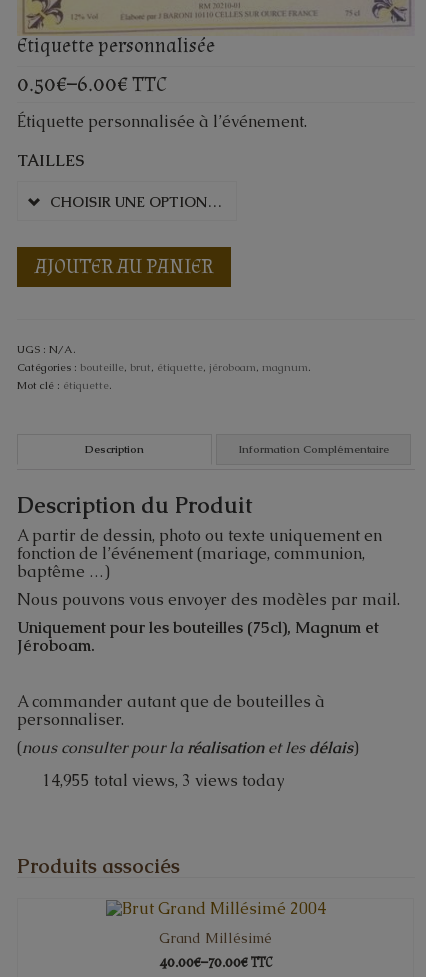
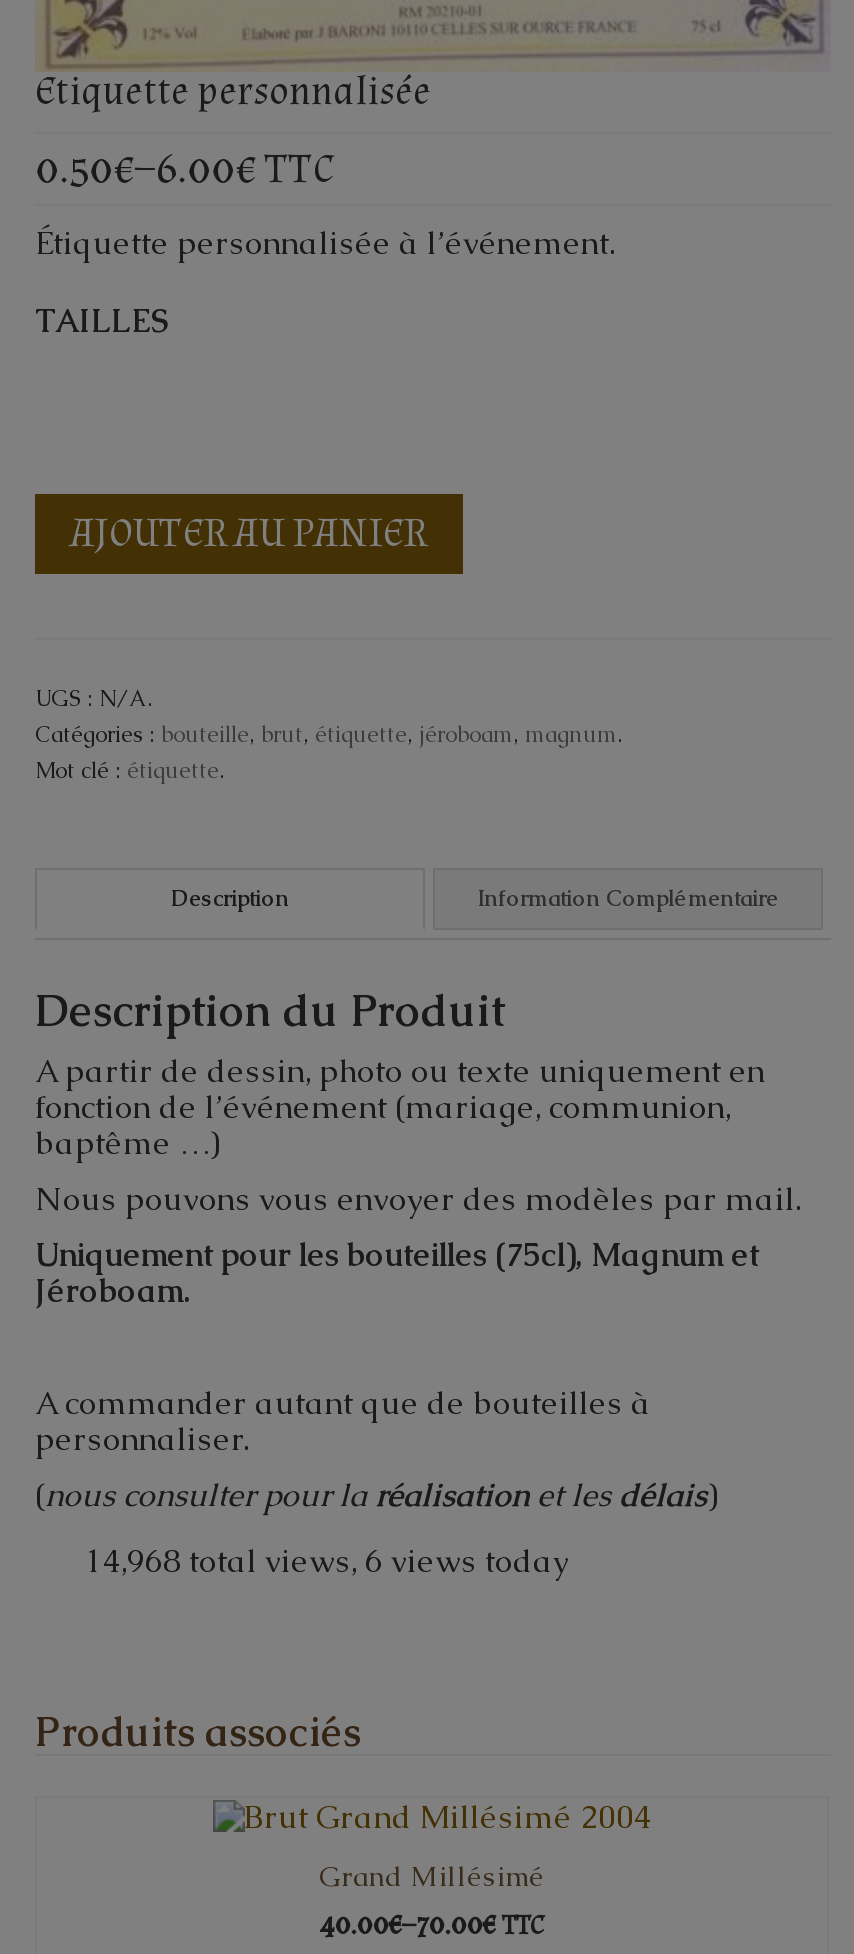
- CHOISIR UNE OPTION…

- 14,955 total views, 3 views today
+ 14,968 total views, 6 views today
